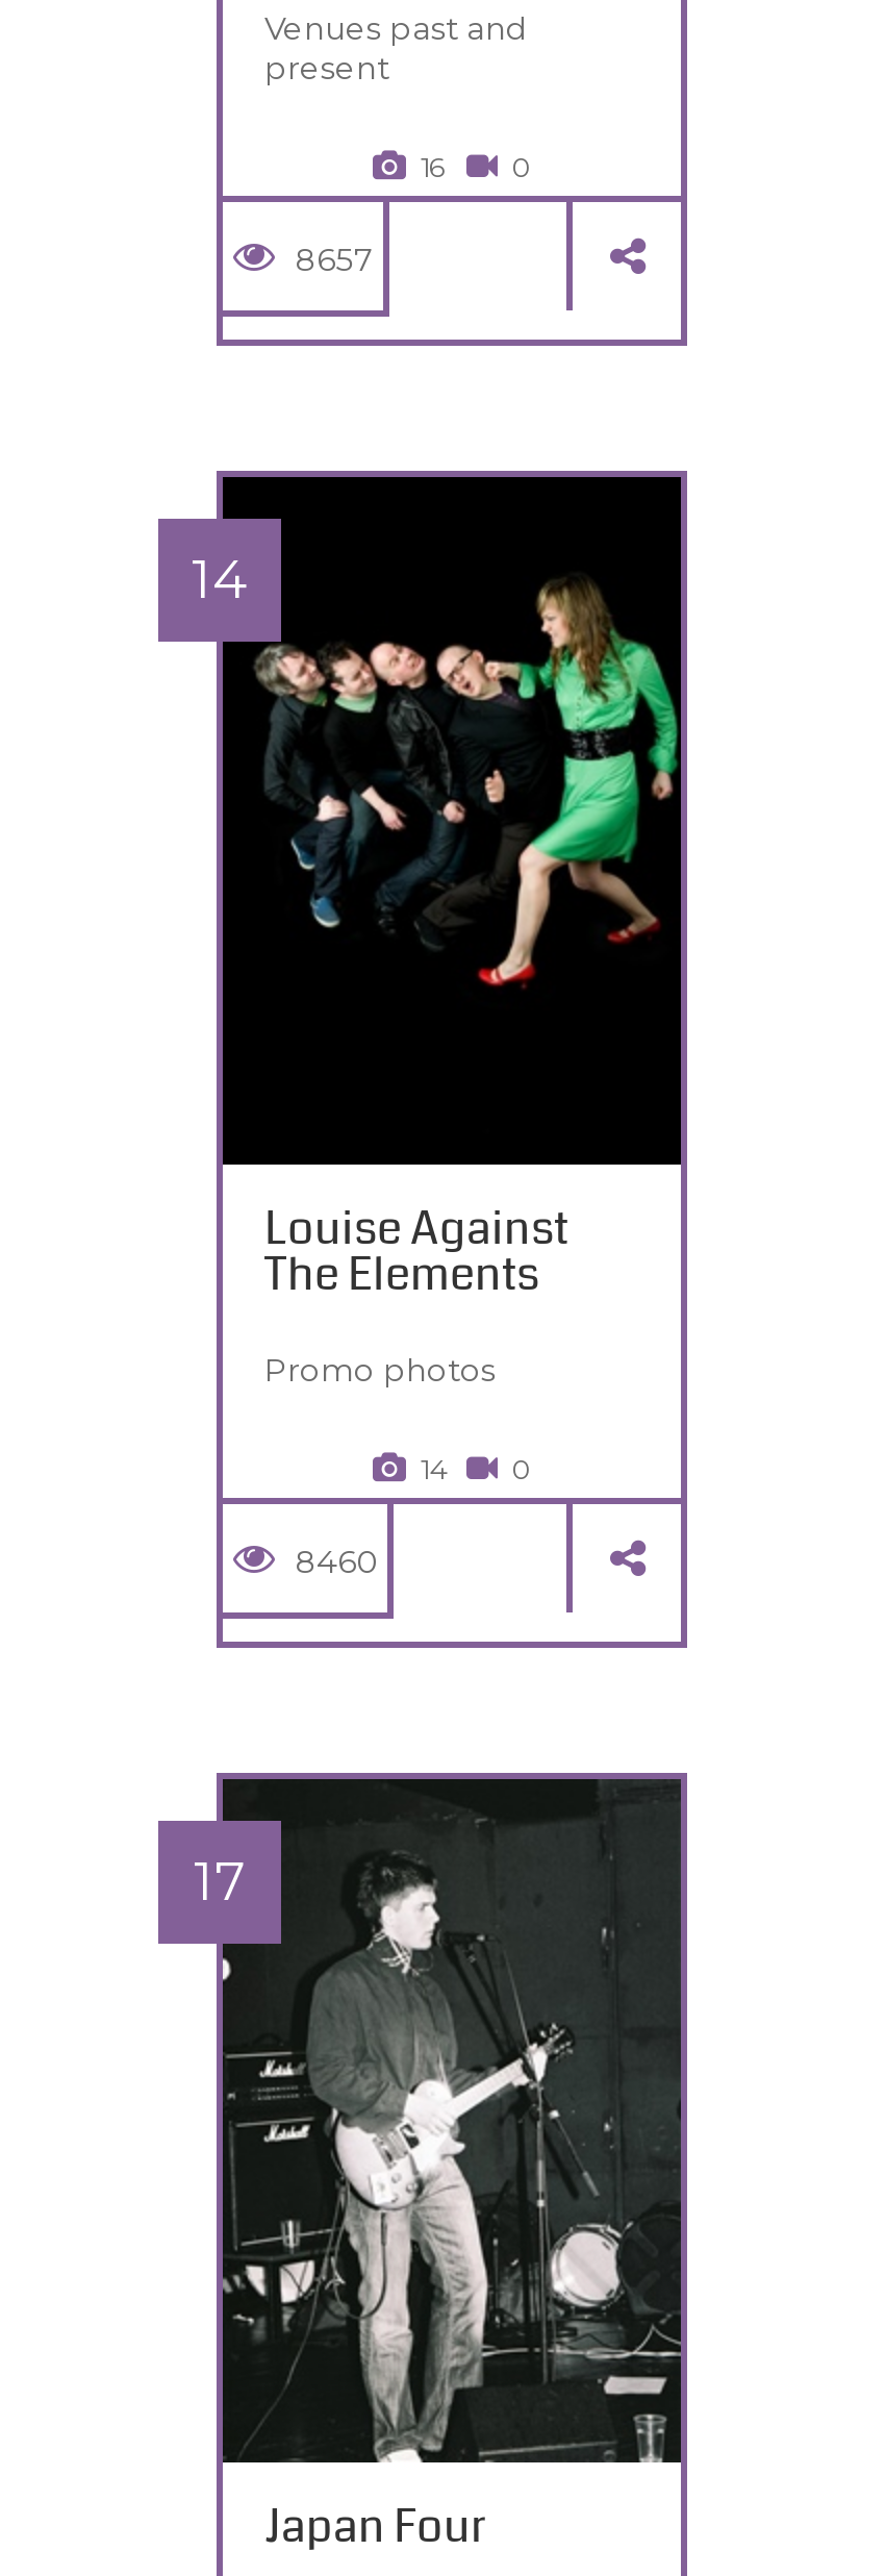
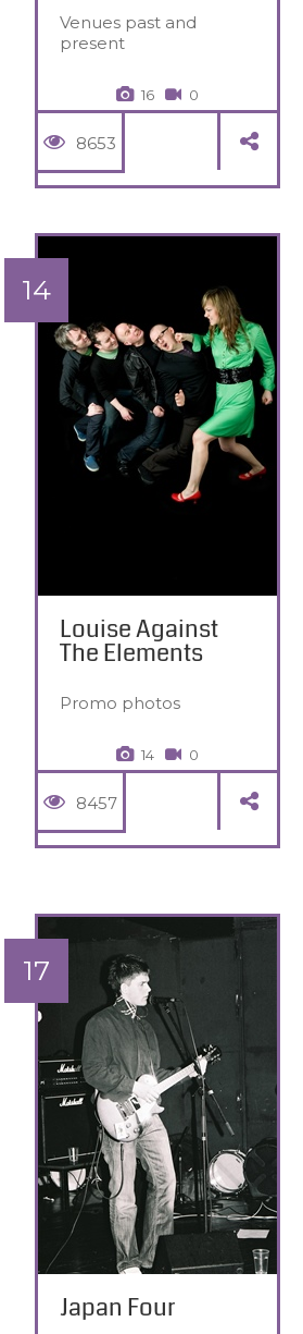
- 8657
+ 8653

- 8460
+ 8457
